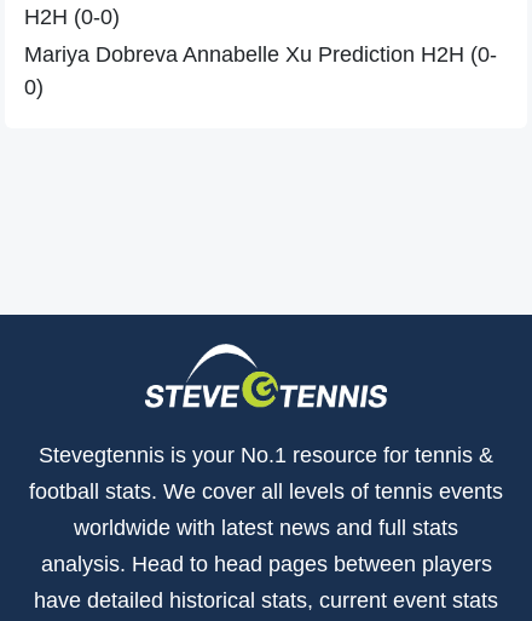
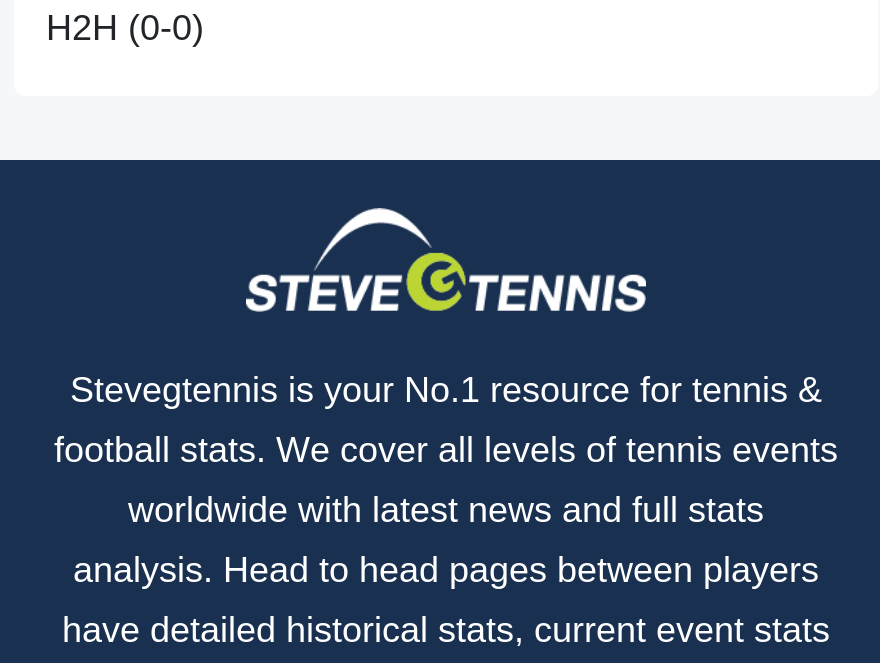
- Mariya Dobreva Annabelle Xu Prediction H2H (0-
- 0)
